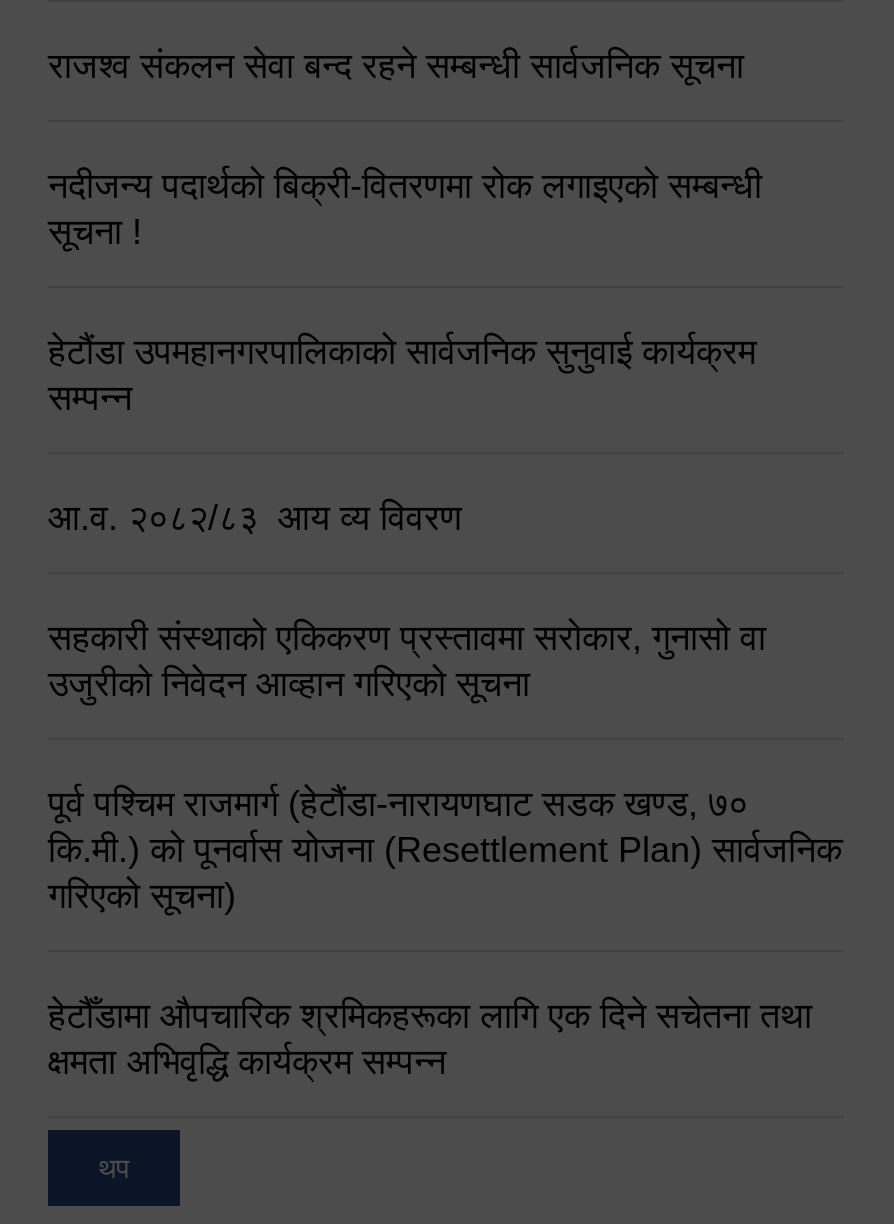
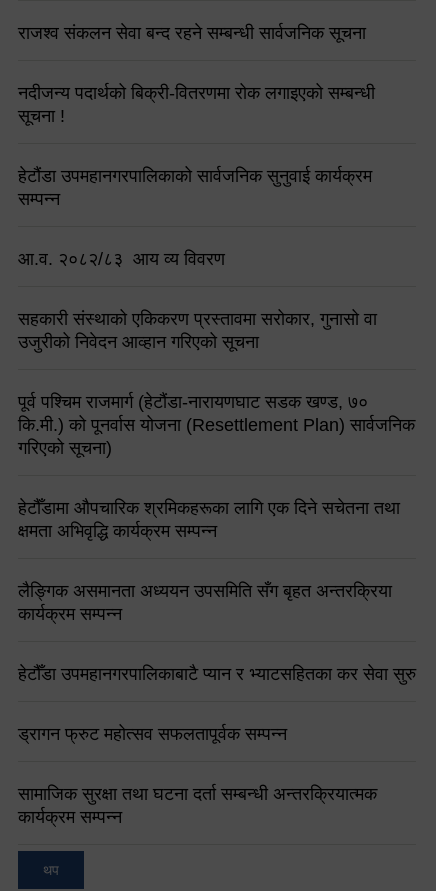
+ लैङ्गिक असमानता अध्ययन उपसमिति सँग बृहत अन्तरक्रिया
+ कार्यक्रम सम्पन्न
+ हेटौँडा उपमहानगरपालिकाबाटै प्यान र भ्याटसहितका कर सेवा सुरु
+ ड्रागन फ्रुट महोत्सव सफलतापूर्वक सम्पन्न
+ सामाजिक सुरक्षा तथा घटना दर्ता सम्बन्धी अन्तरक्रियात्मक
+ कार्यक्रम सम्पन्न
